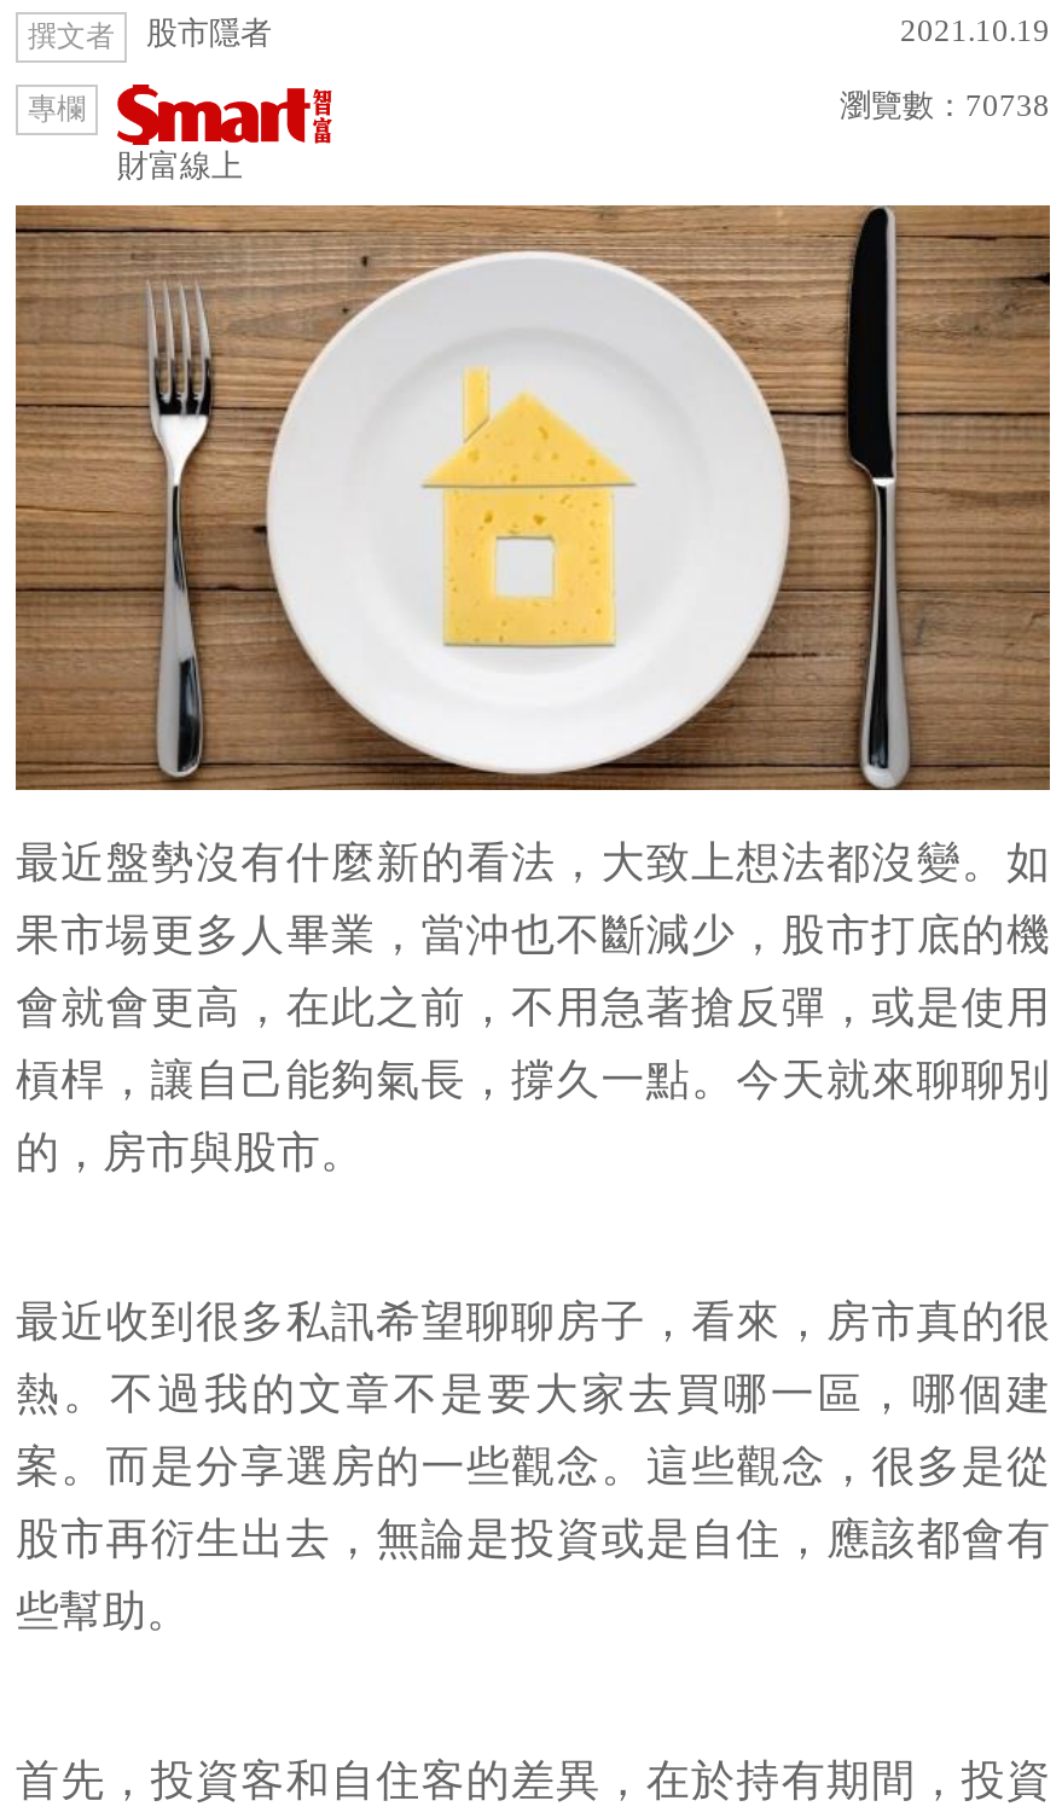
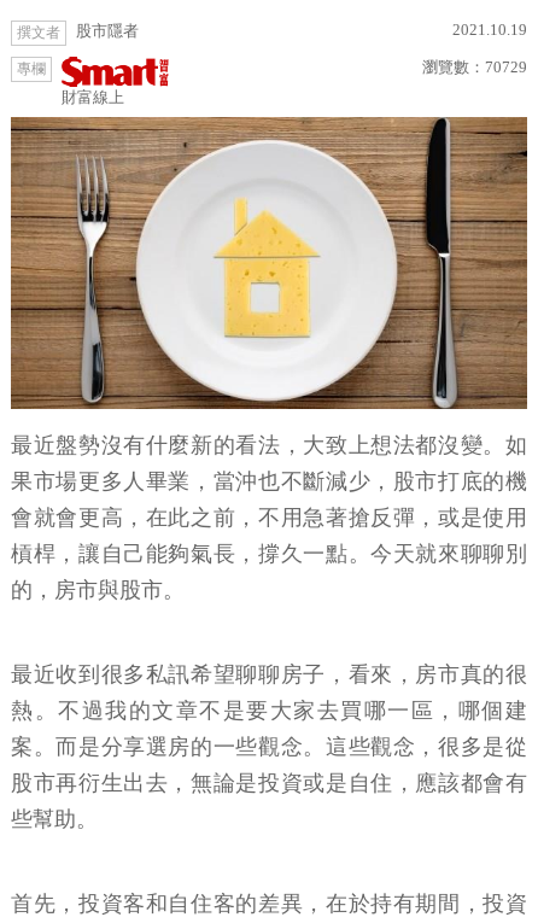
- 瀏覽數：70738
+ 瀏覽數：70729
